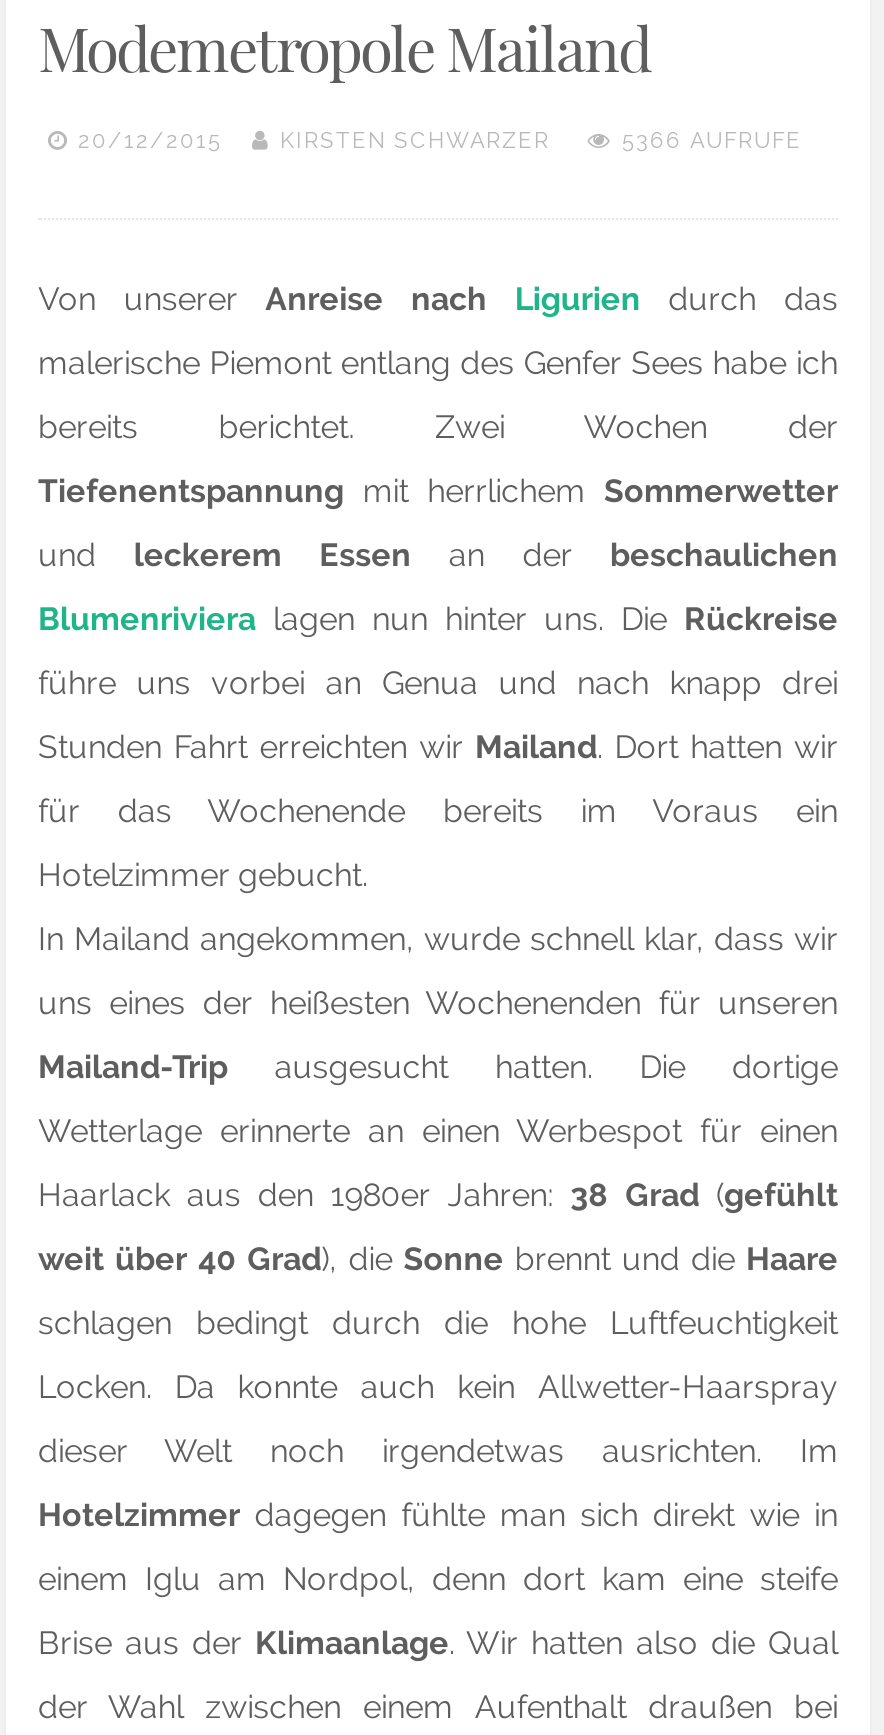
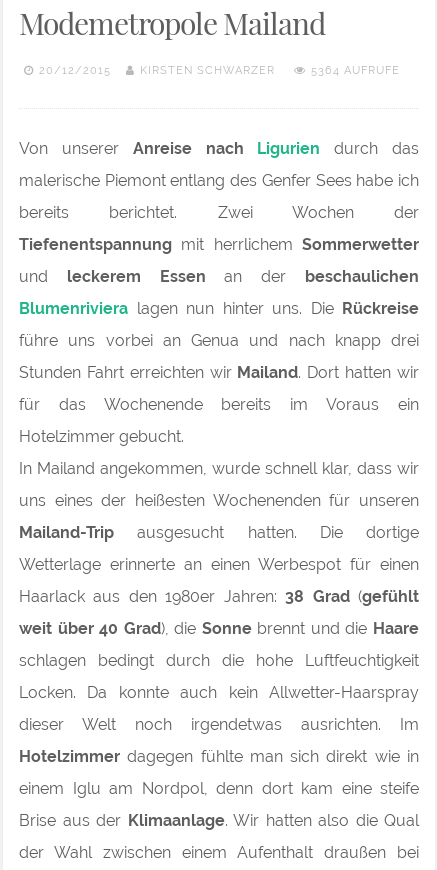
- 5366 AUFRUFE
+ 5364 AUFRUFE
